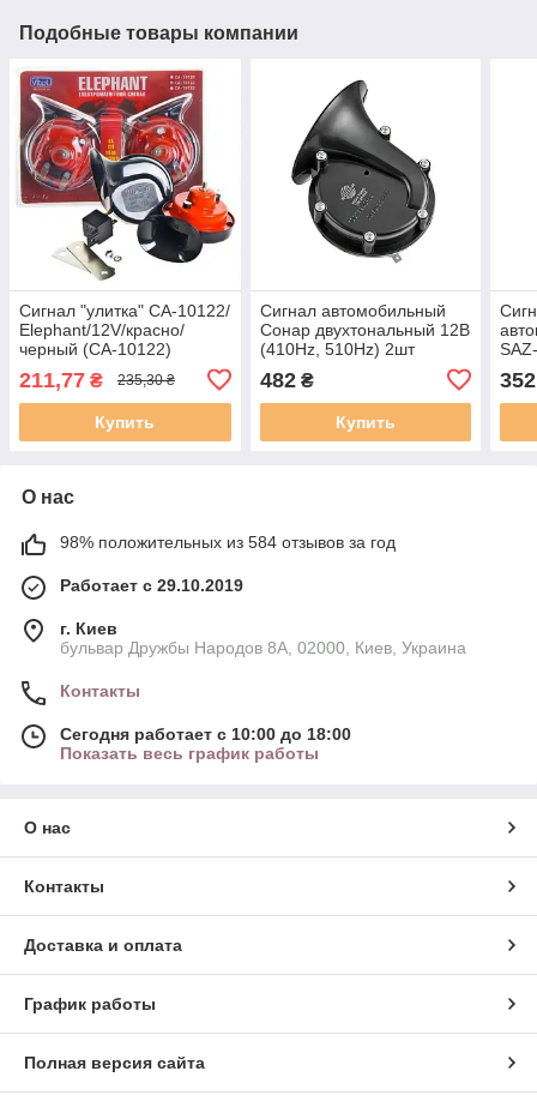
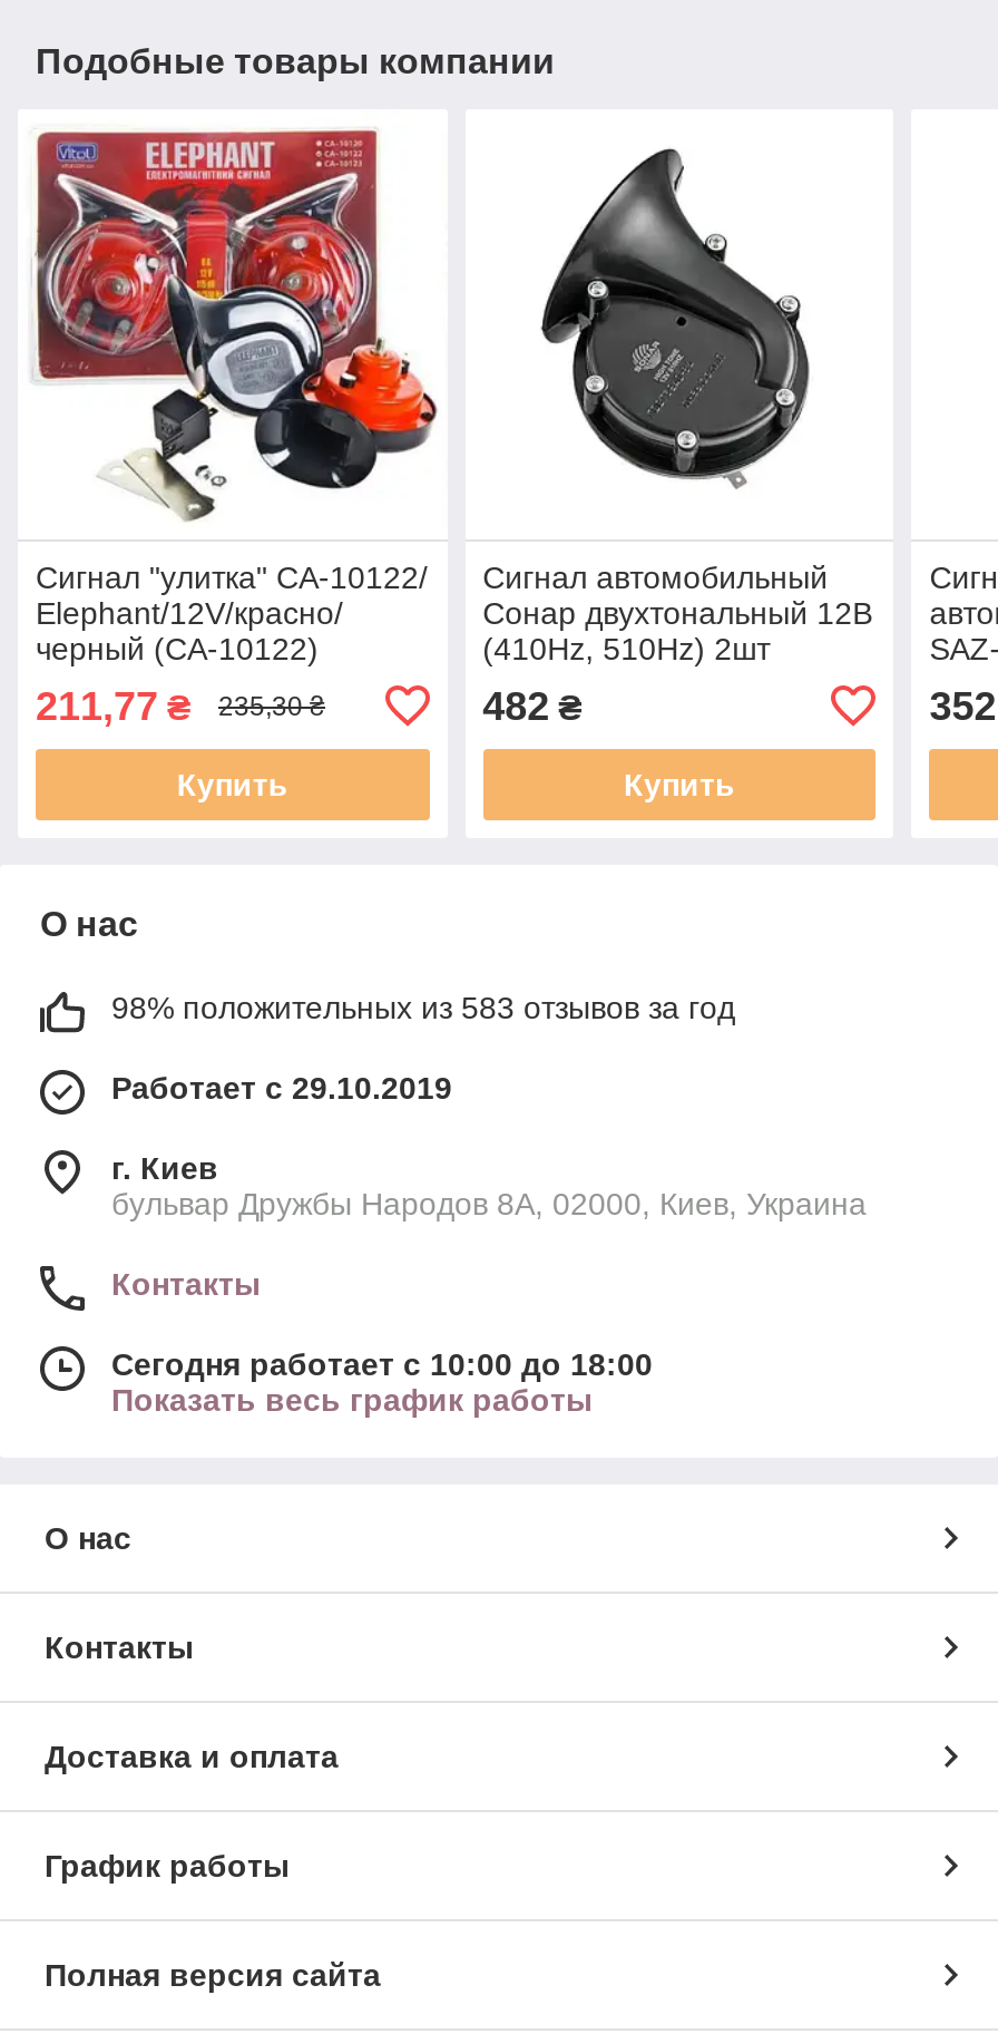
- 98% положительных из 584 отзывов за год
+ 98% положительных из 583 отзывов за год
